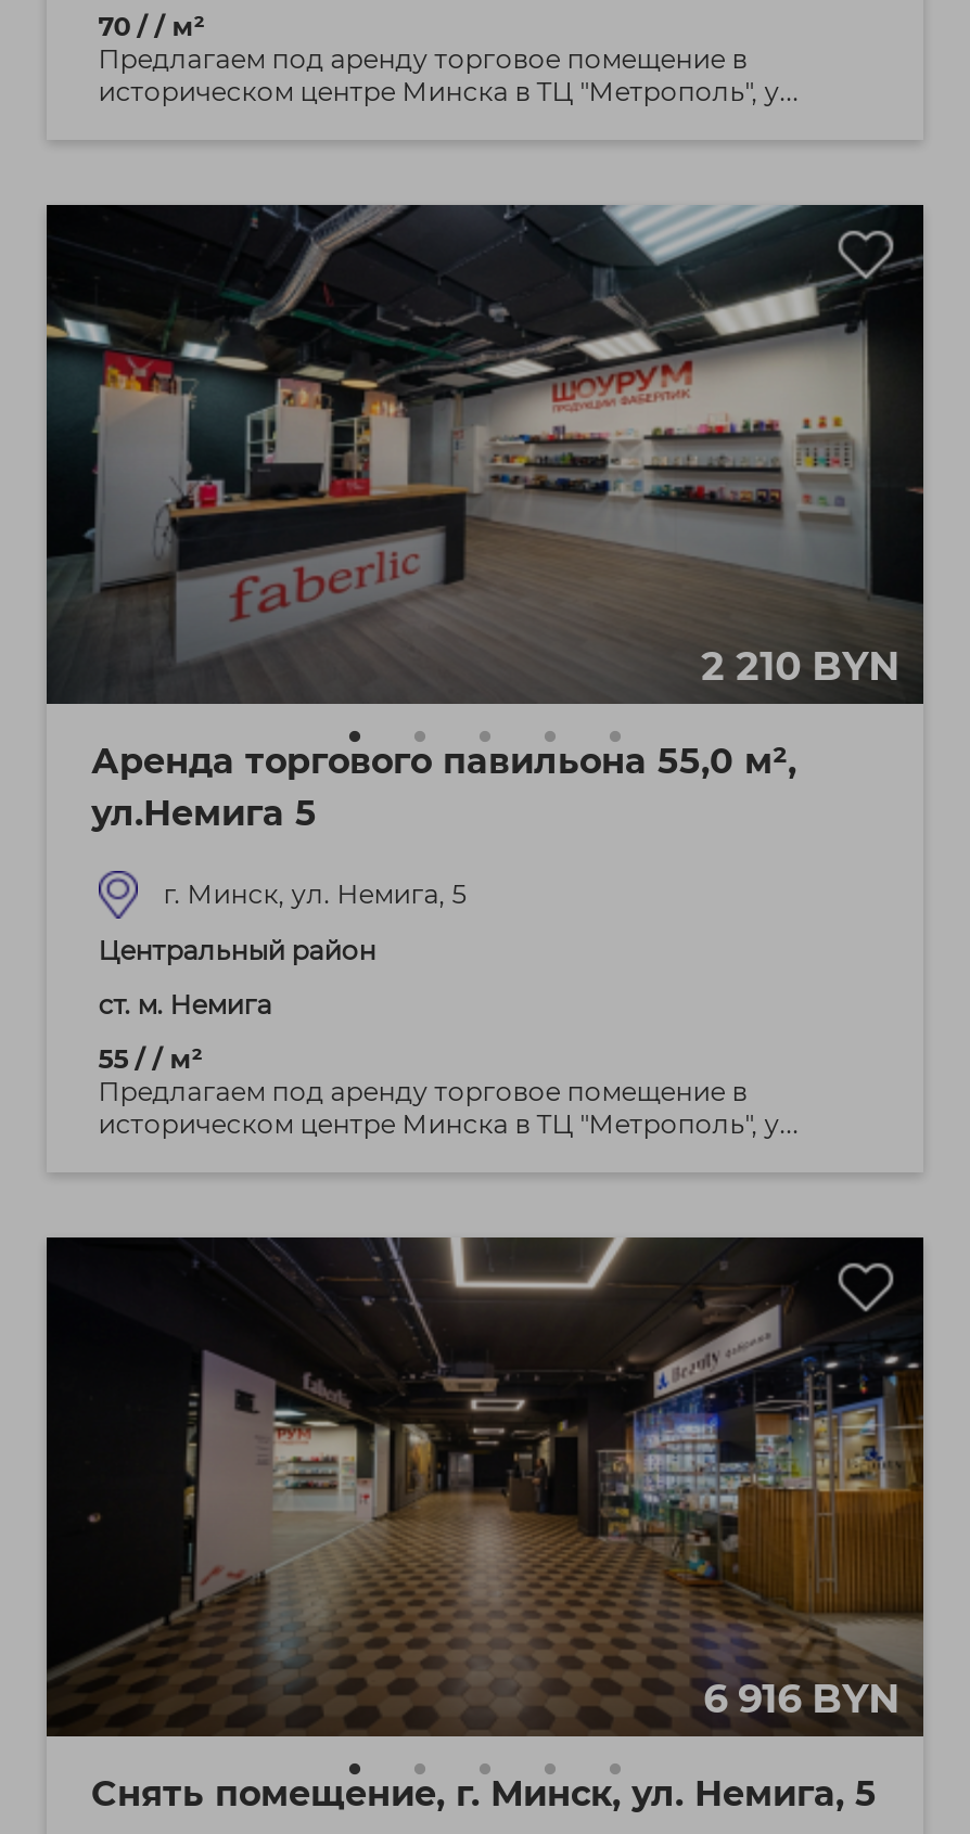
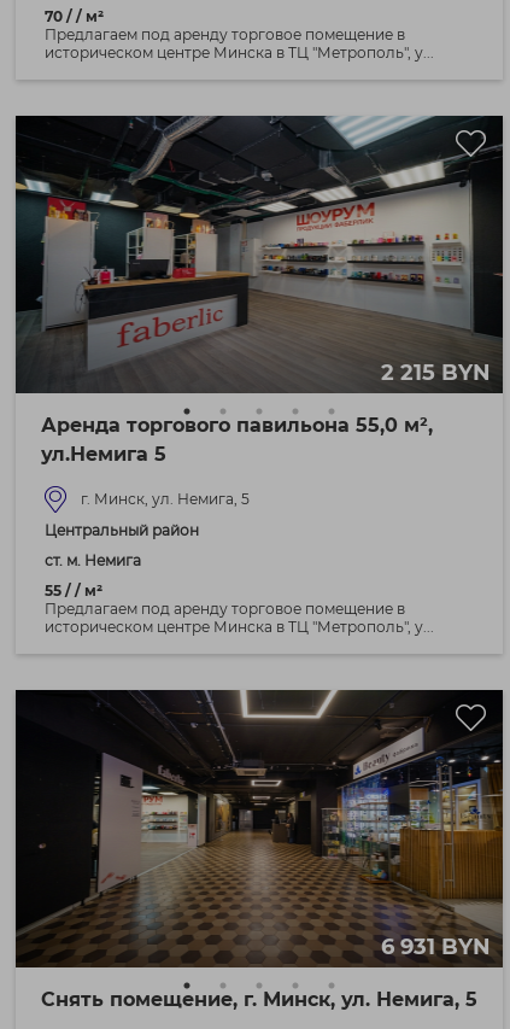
- 2 210 BYN
+ 2 215 BYN

- 6 916 BYN
+ 6 931 BYN
